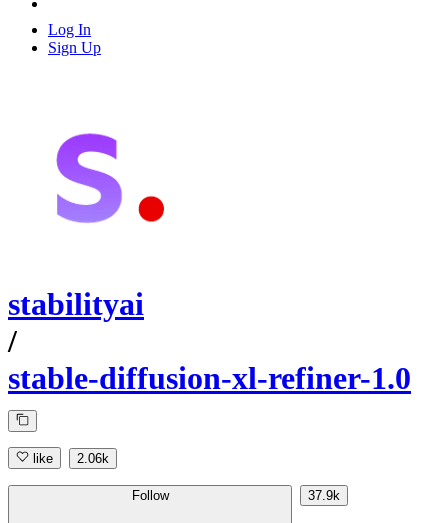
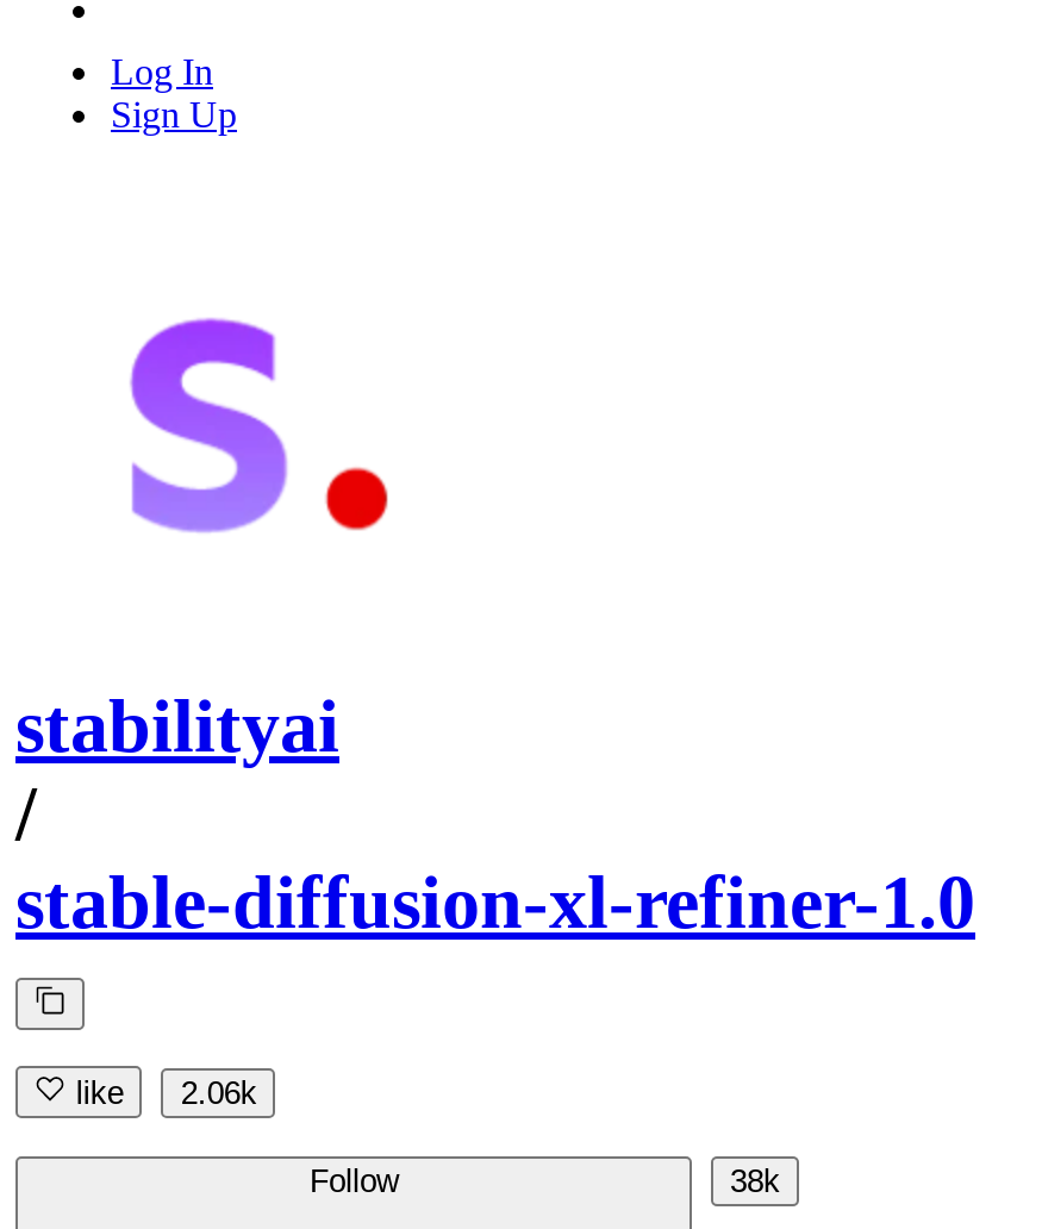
- 37.9k
+ 38k
